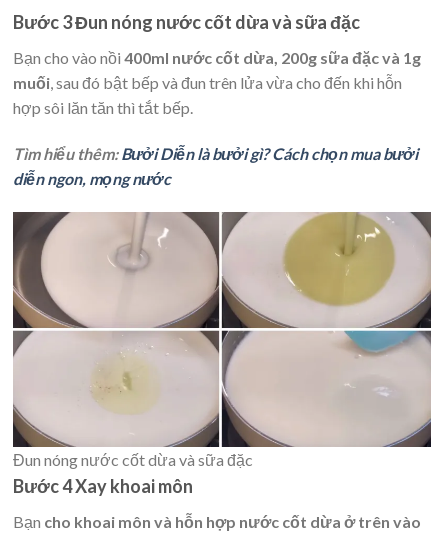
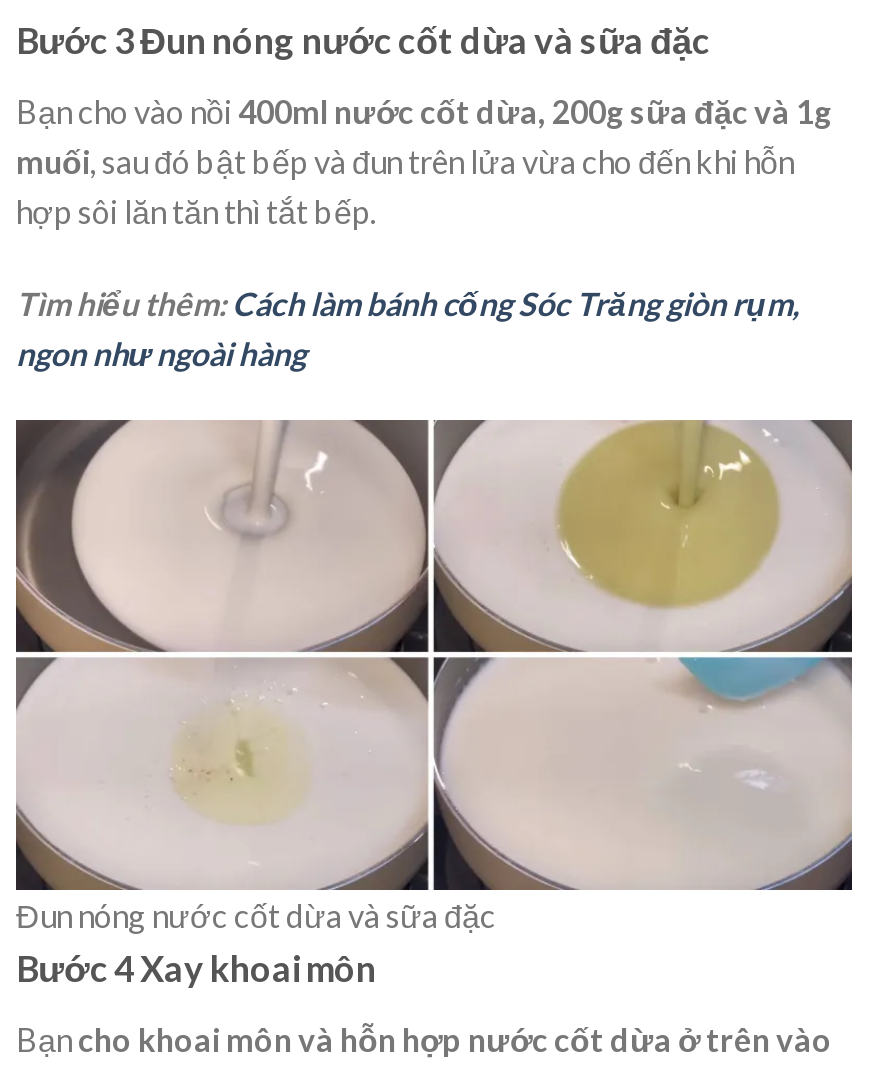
- Tìm hiểu thêm: Bưởi Diễn là bưởi gì? Cách chọn mua bưởi
- diễn ngon, mọng nước
+ Tìm hiểu thêm: Cách làm bánh cống Sóc Trăng giòn rụm,
+ ngon như ngoài hàng
